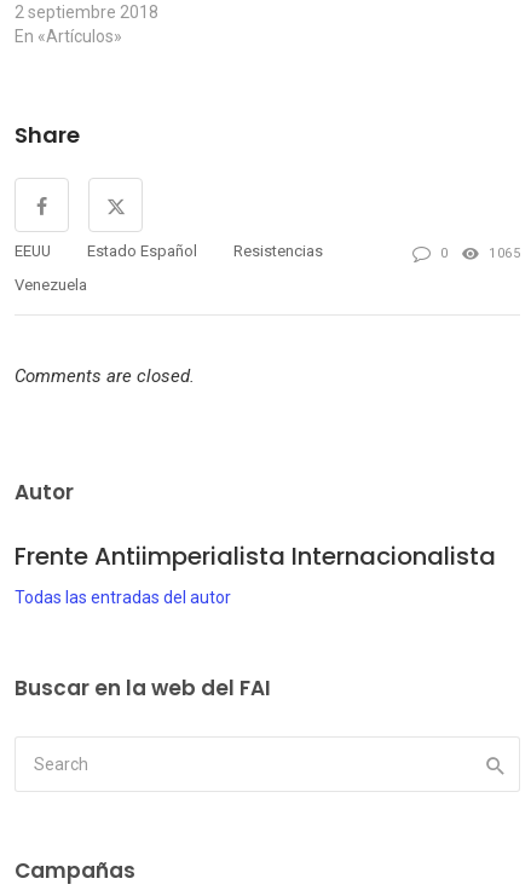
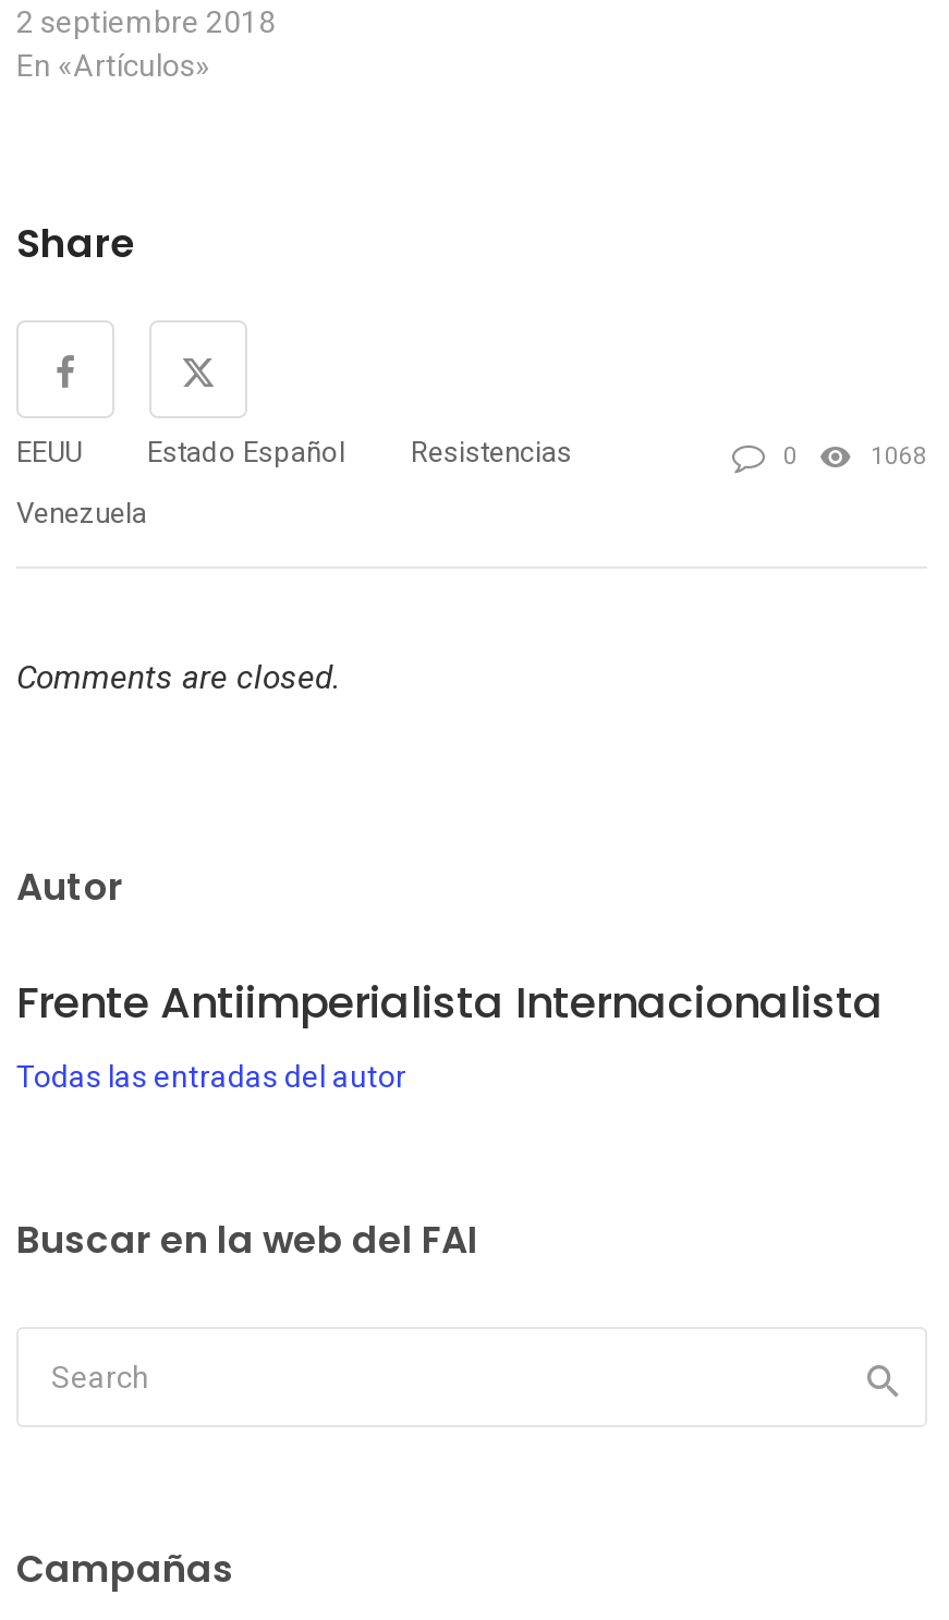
- 1065
+ 1068
